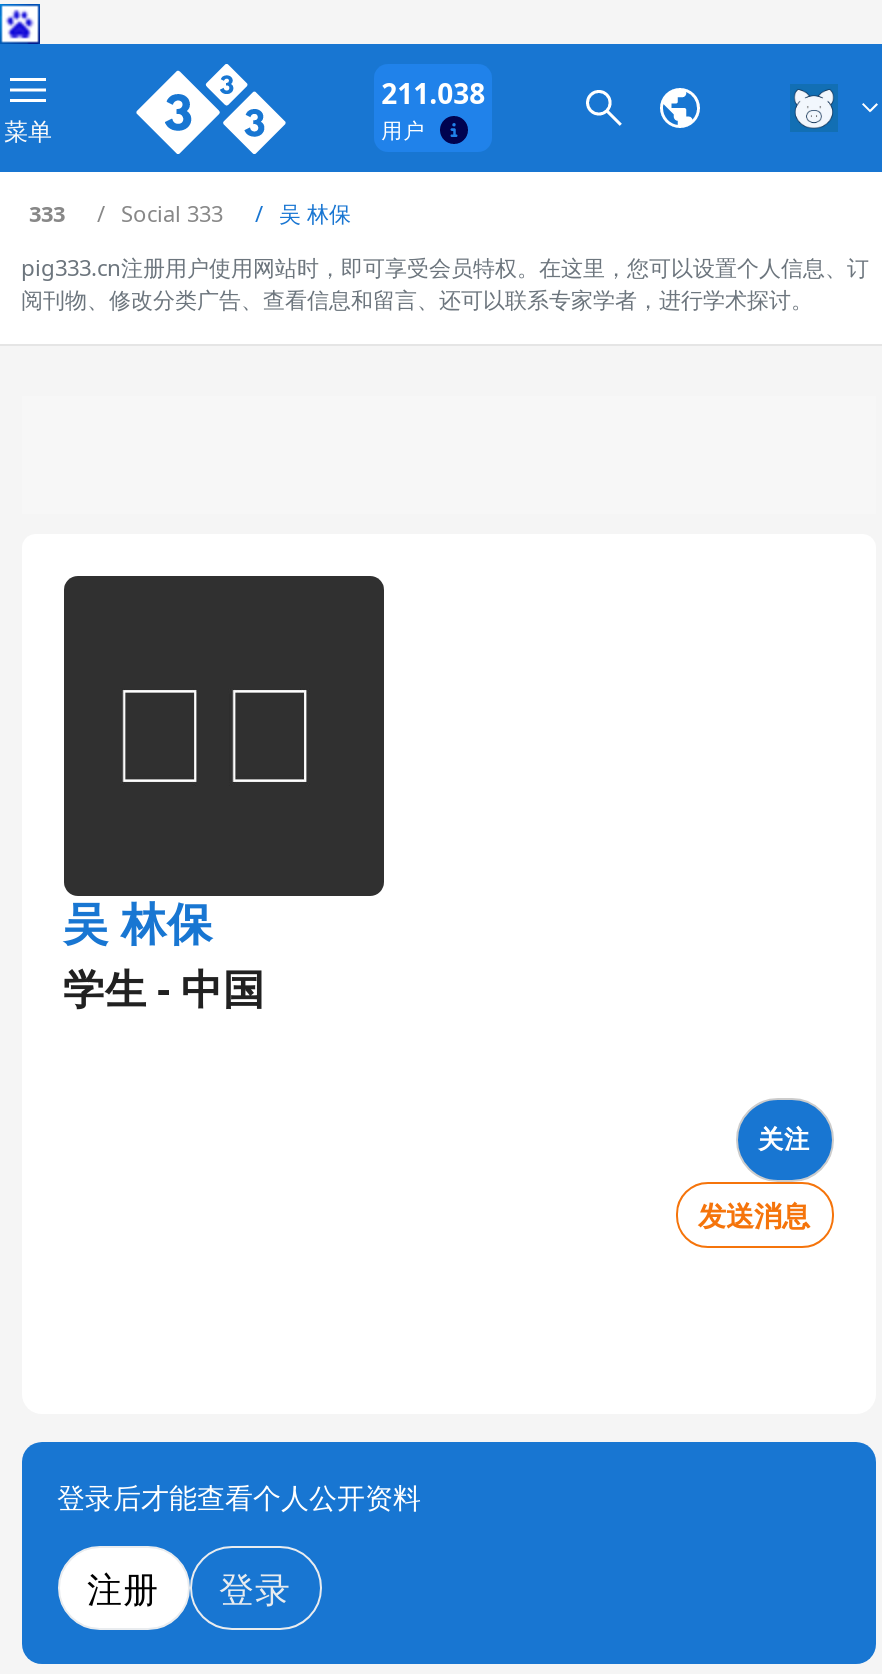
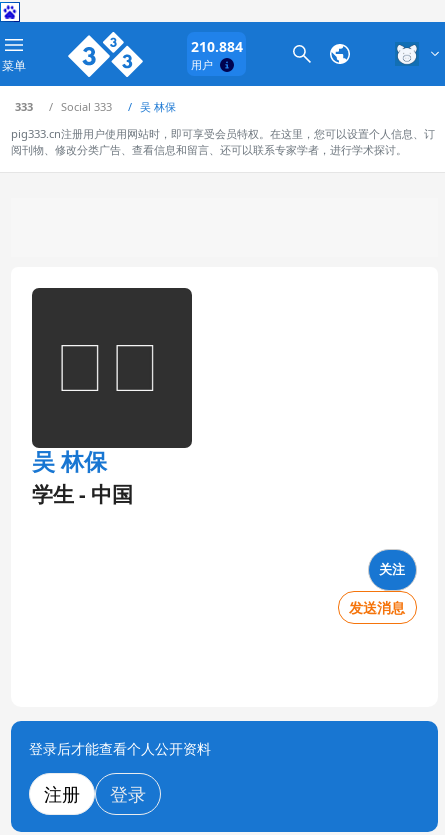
- 211.038
+ 210.884
